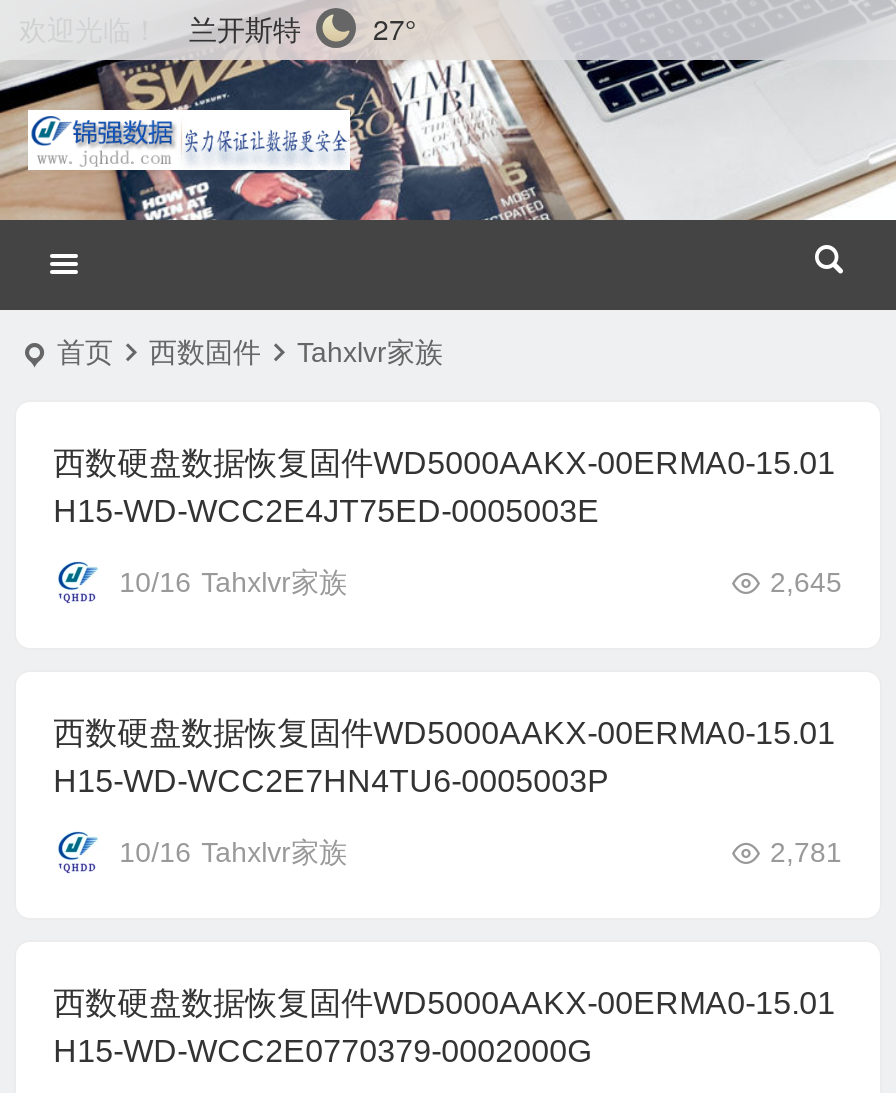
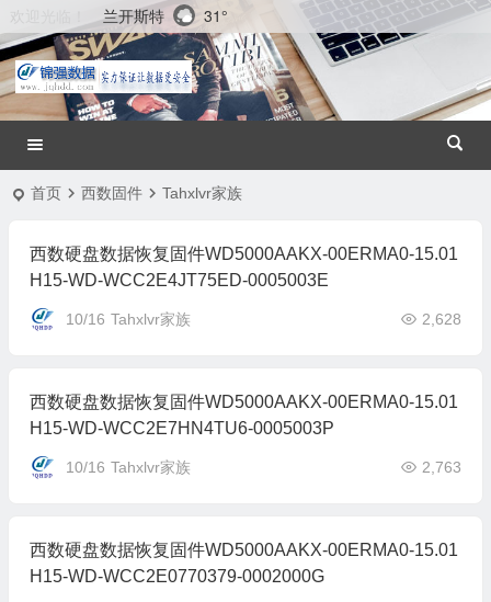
- 27°
+ 31°

- 2,645
+ 2,628

- 2,781
+ 2,763
